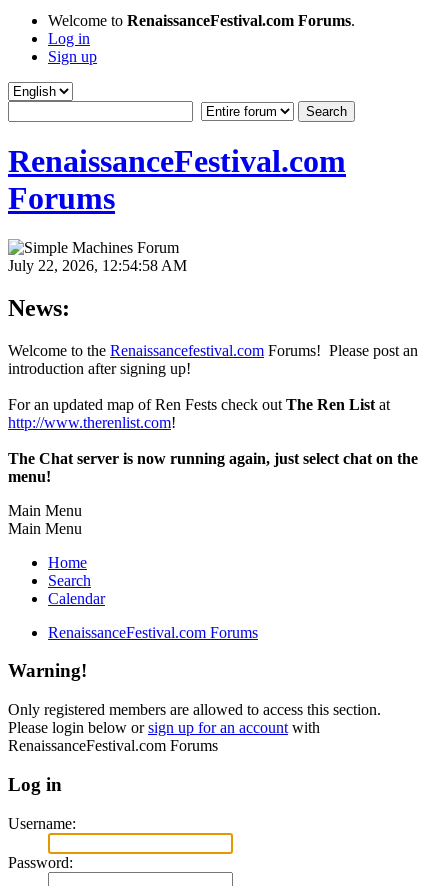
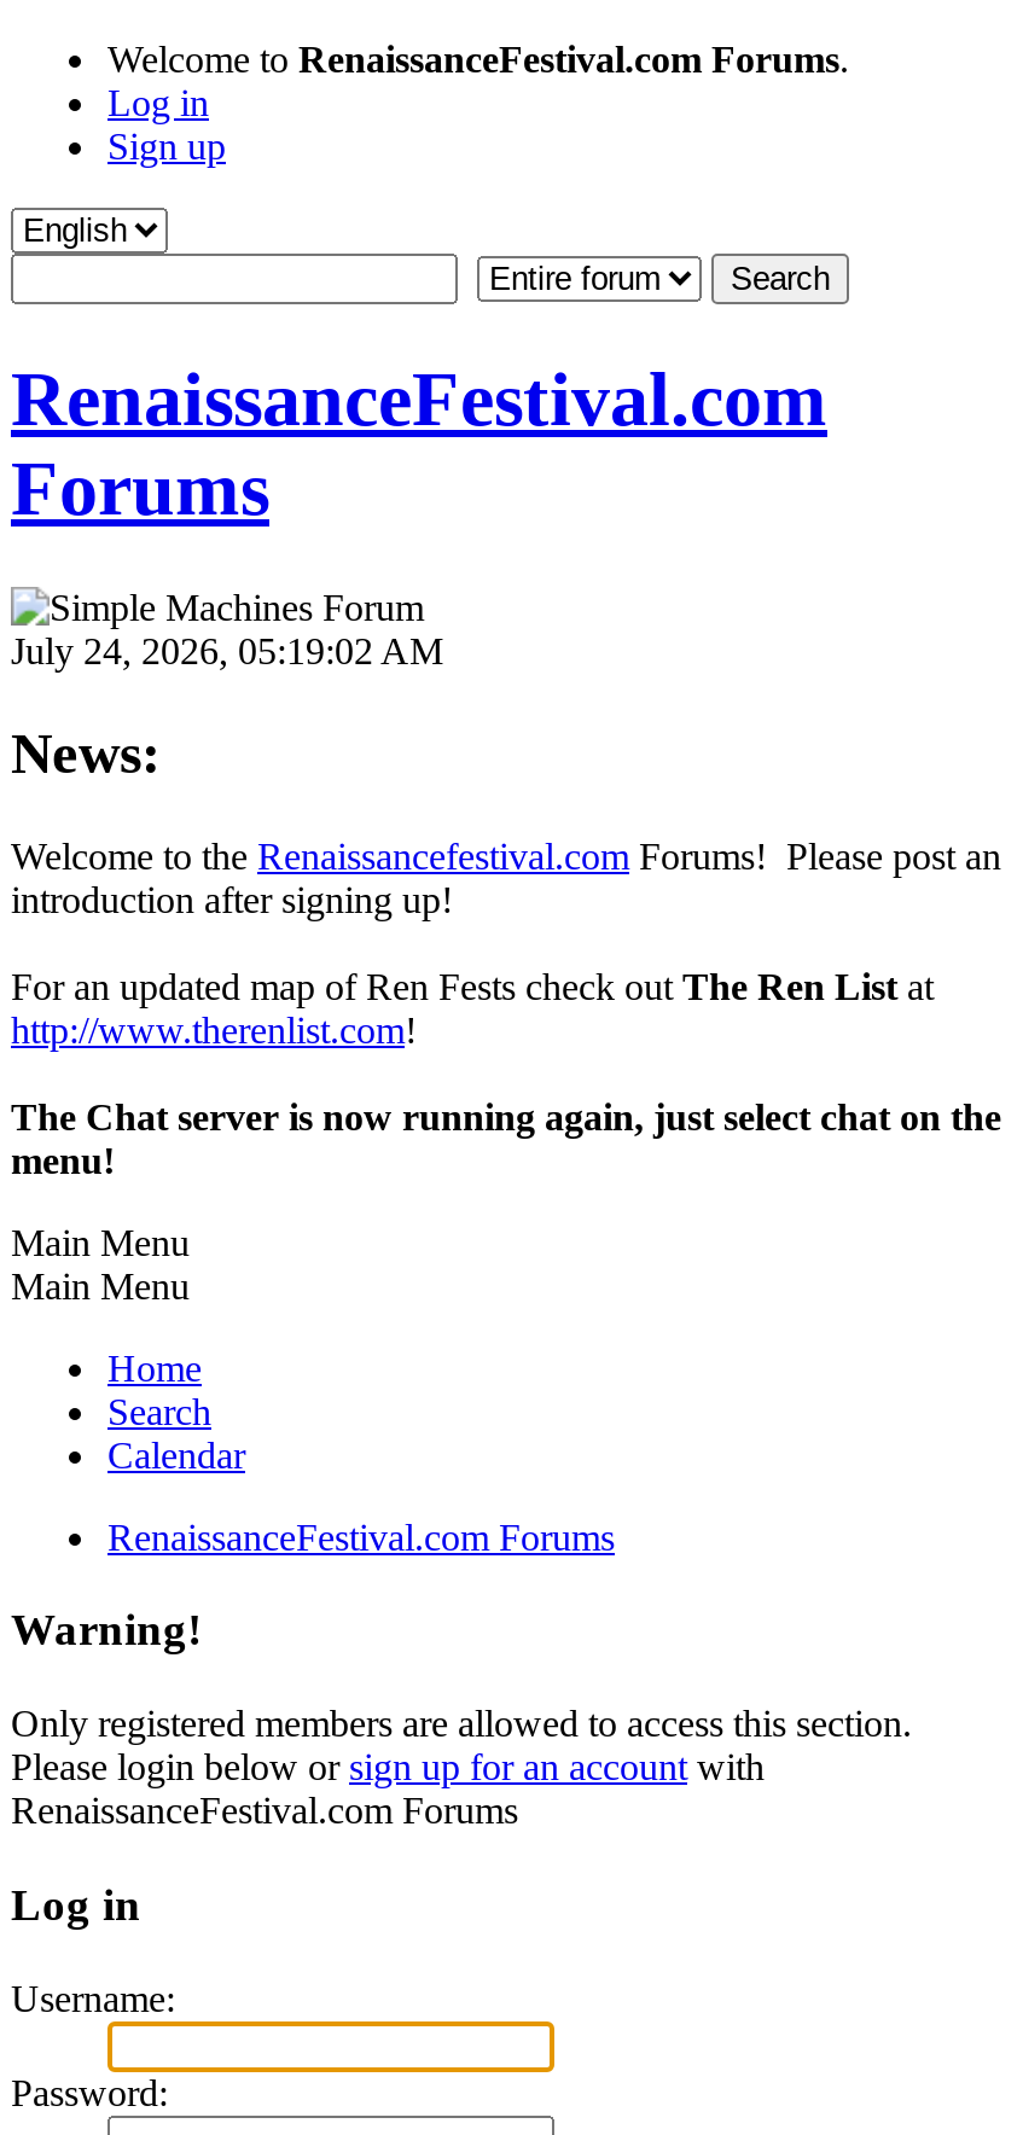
- July 22, 2026, 12:54:58 AM
+ July 24, 2026, 05:19:02 AM
